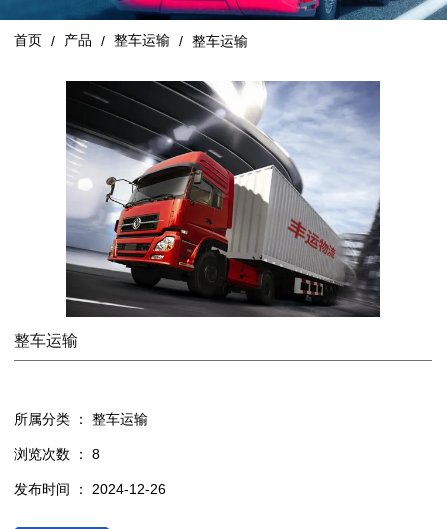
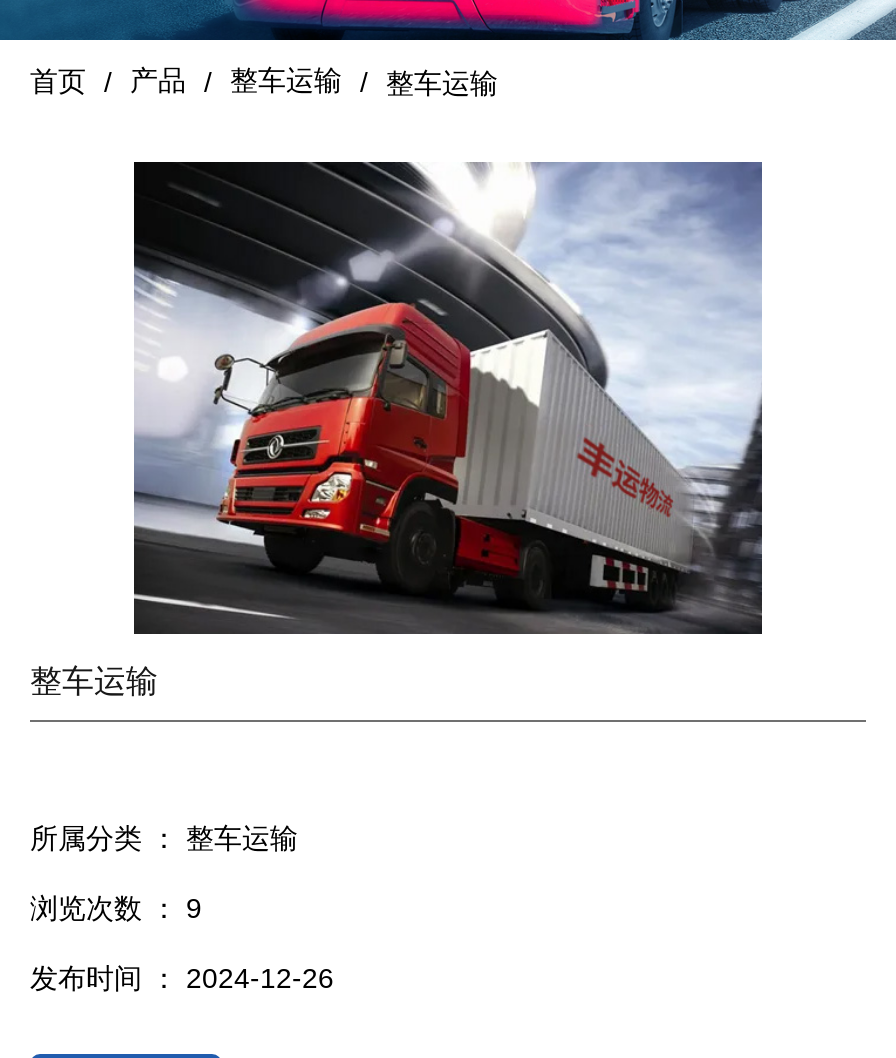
- 浏览次数 ：8
+ 浏览次数 ：9
